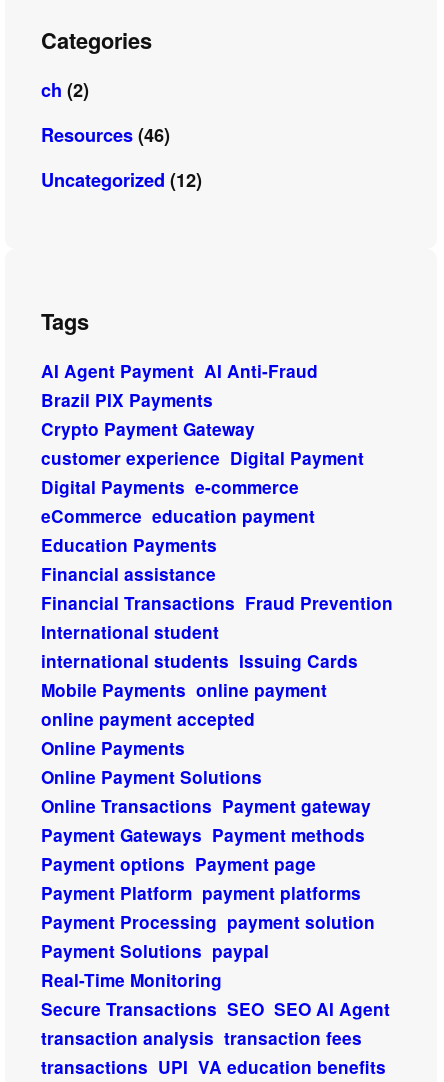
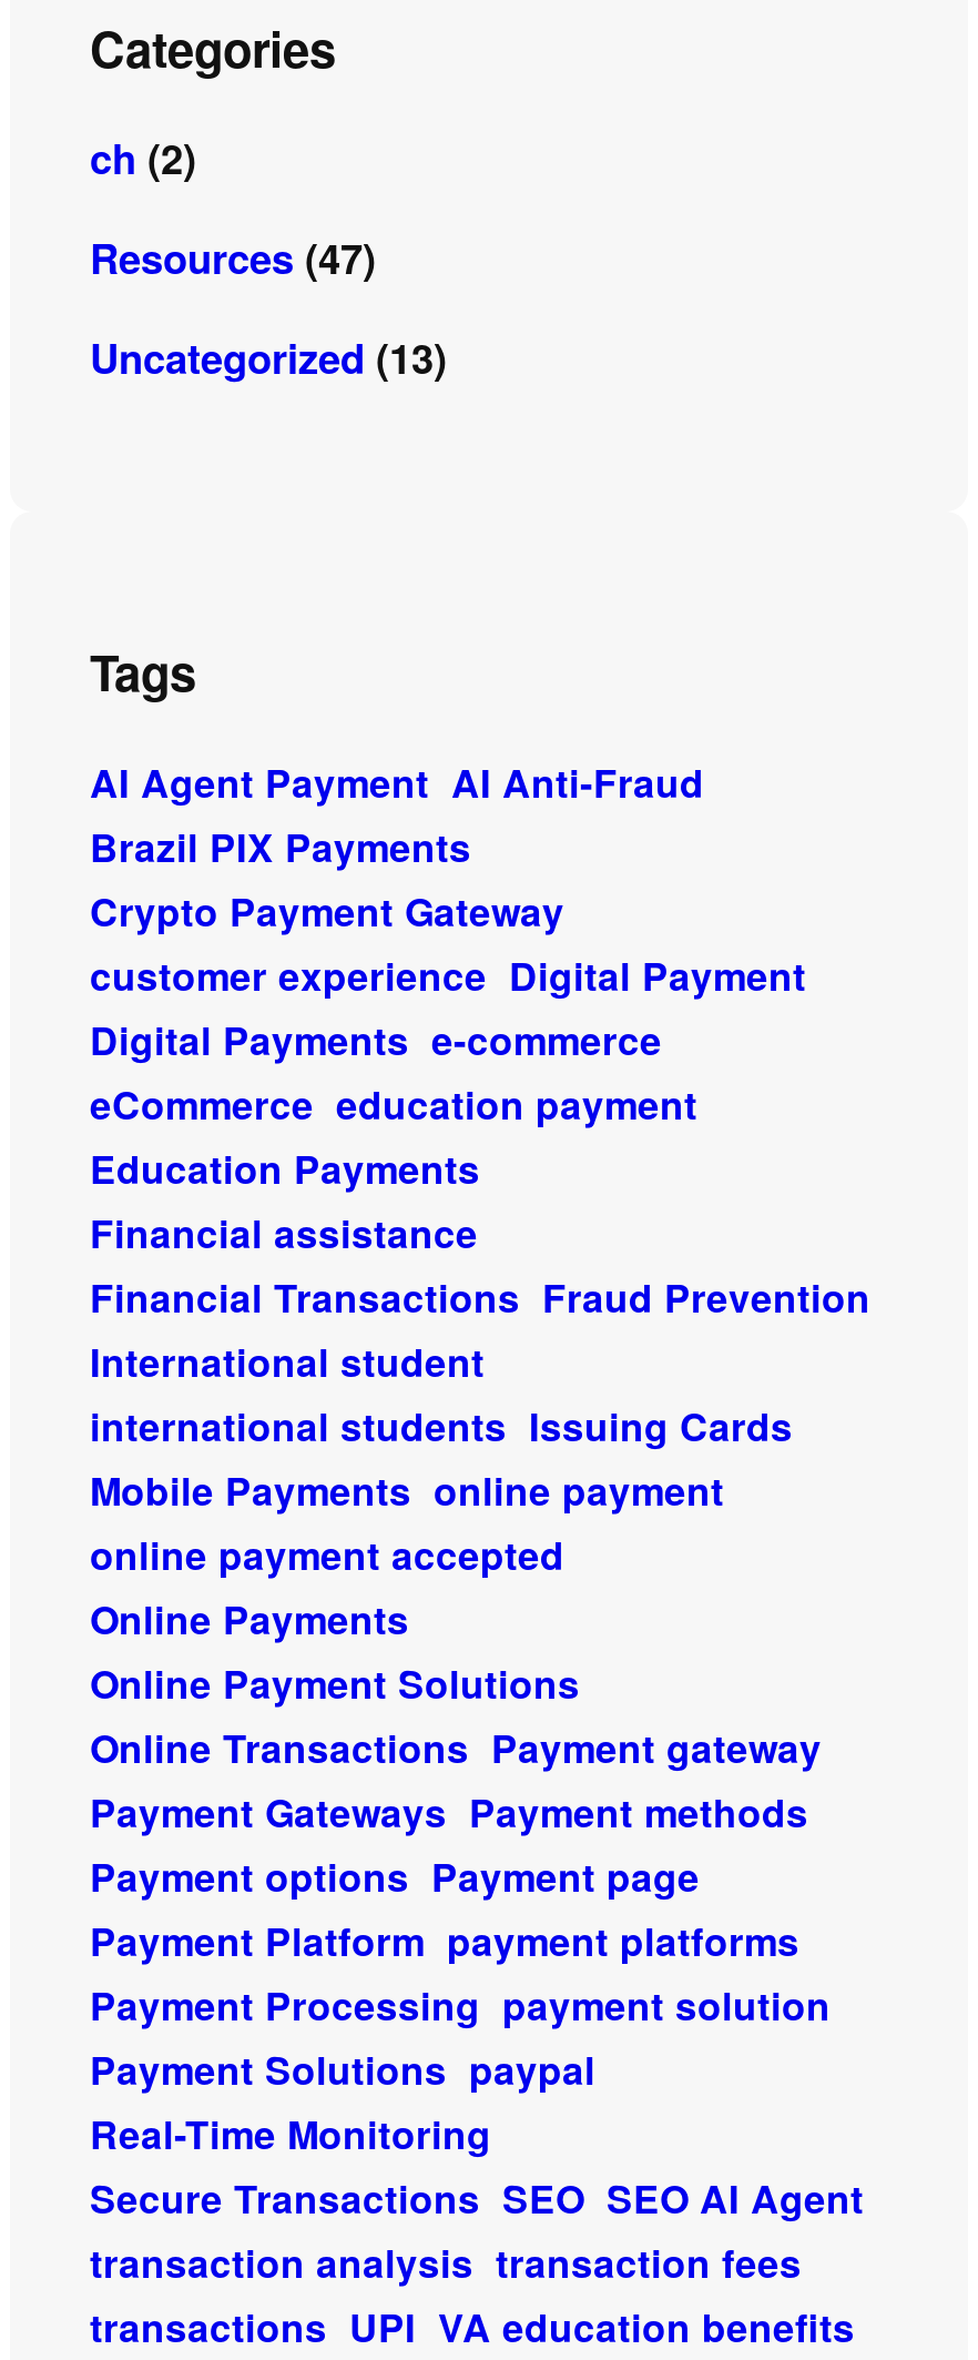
- Resources (46)
+ Resources (47)

- Uncategorized (12)
+ Uncategorized (13)
